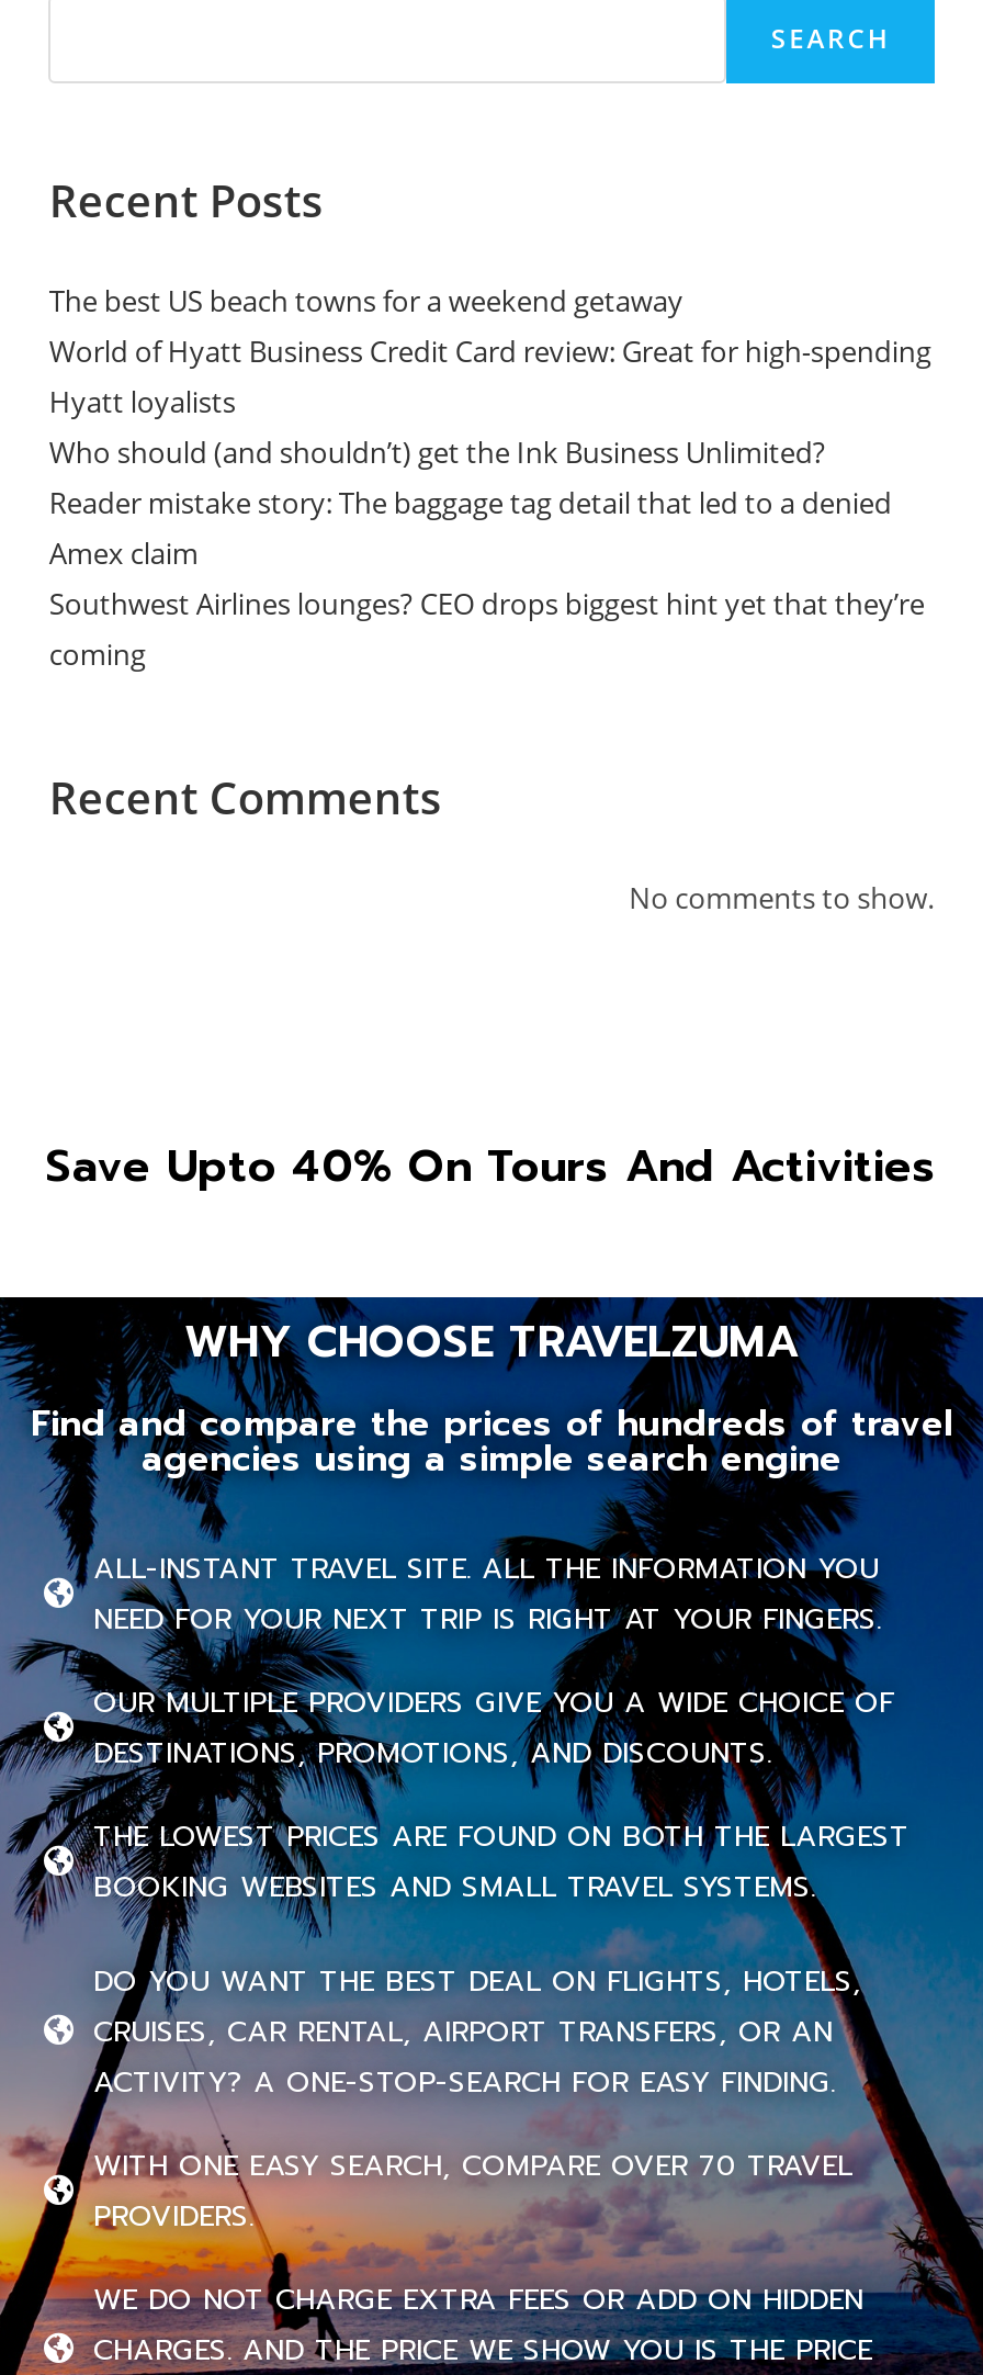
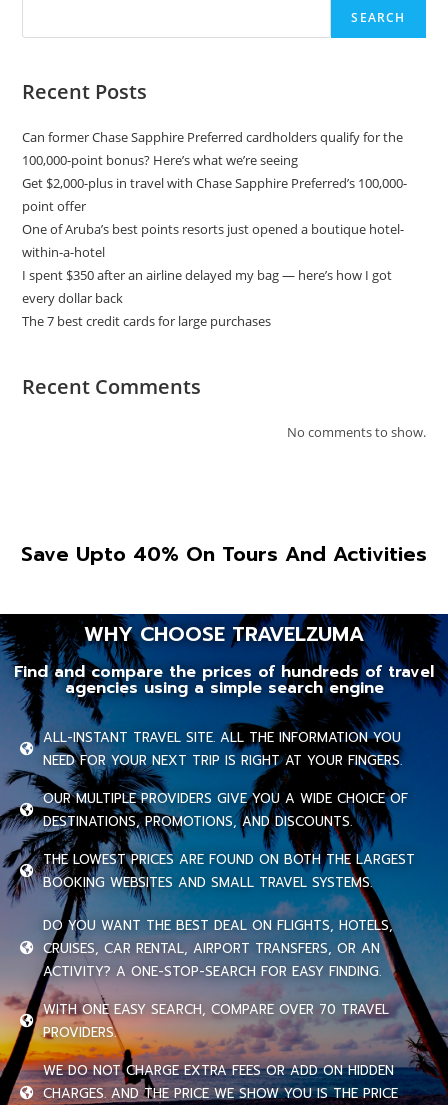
- The best US beach towns for a weekend getaway
- World of Hyatt Business Credit Card review: Great for high-spending
- Hyatt loyalists
- Who should (and shouldn’t) get the Ink Business Unlimited?
- Reader mistake story: The baggage tag detail that led to a denied
- Amex claim
- Southwest Airlines lounges? CEO drops biggest hint yet that they’re
- coming
+ Can former Chase Sapphire Preferred cardholders qualify for the
+ 100,000-point bonus? Here’s what we’re seeing
+ Get $2,000-plus in travel with Chase Sapphire Preferred’s 100,000-
+ point offer
+ One of Aruba’s best points resorts just opened a boutique hotel-
+ within-a-hotel
+ I spent $350 after an airline delayed my bag — here’s how I got
+ every dollar back
+ The 7 best credit cards for large purchases
